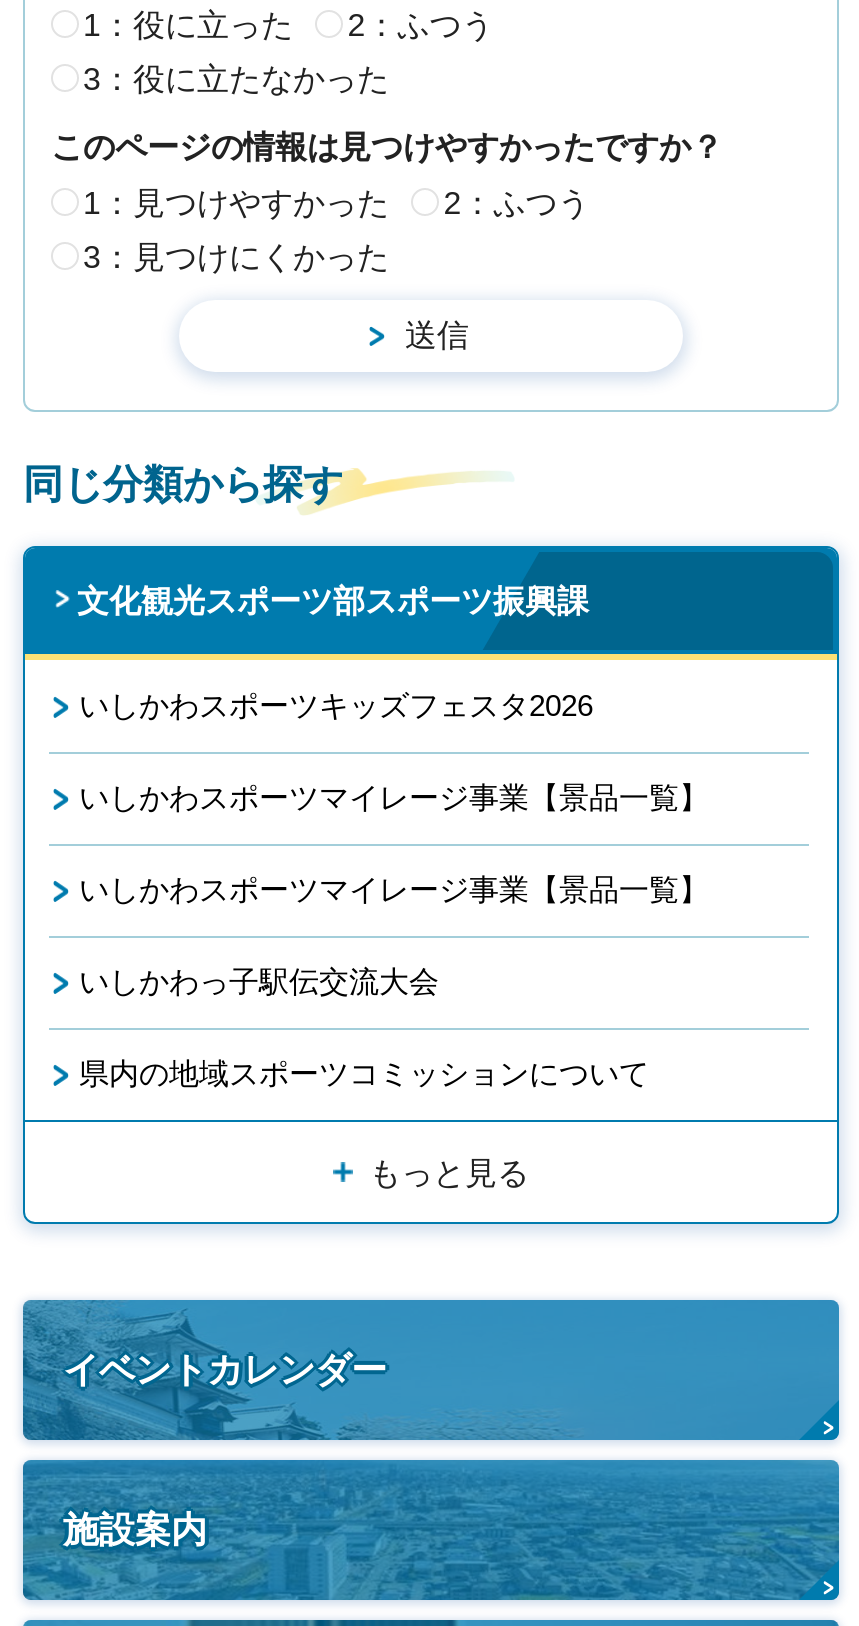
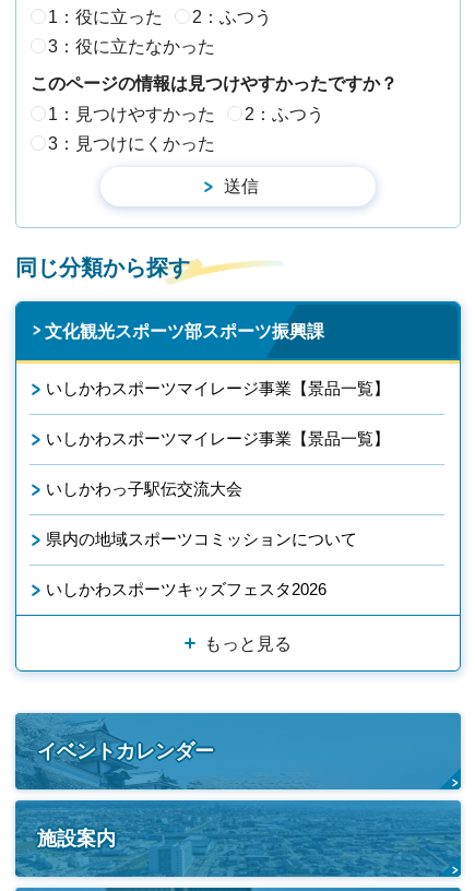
moved down: いしかわスポーツキッズフェスタ2026

moved up: いしかわスポーツマイレージ事業【景品一覧】 | いしかわスポーツマイレージ事業【景品一覧】 | いしかわっ子駅伝交流大会 | 県内の地域スポーツコミッションについて
